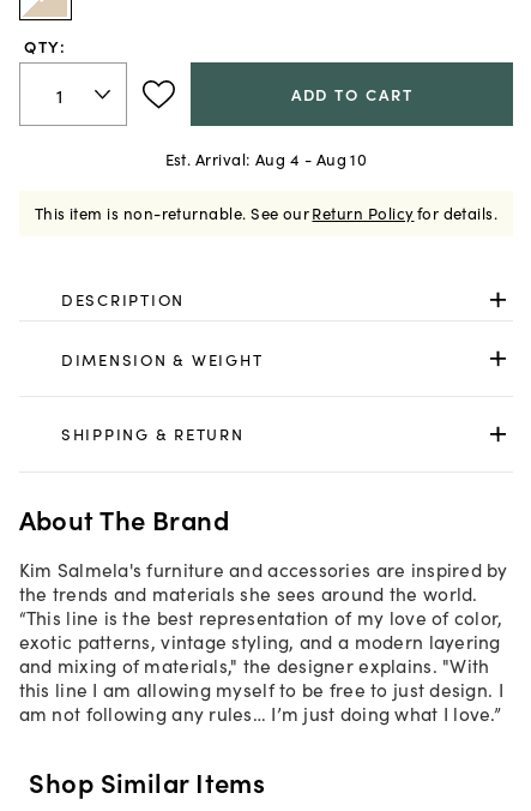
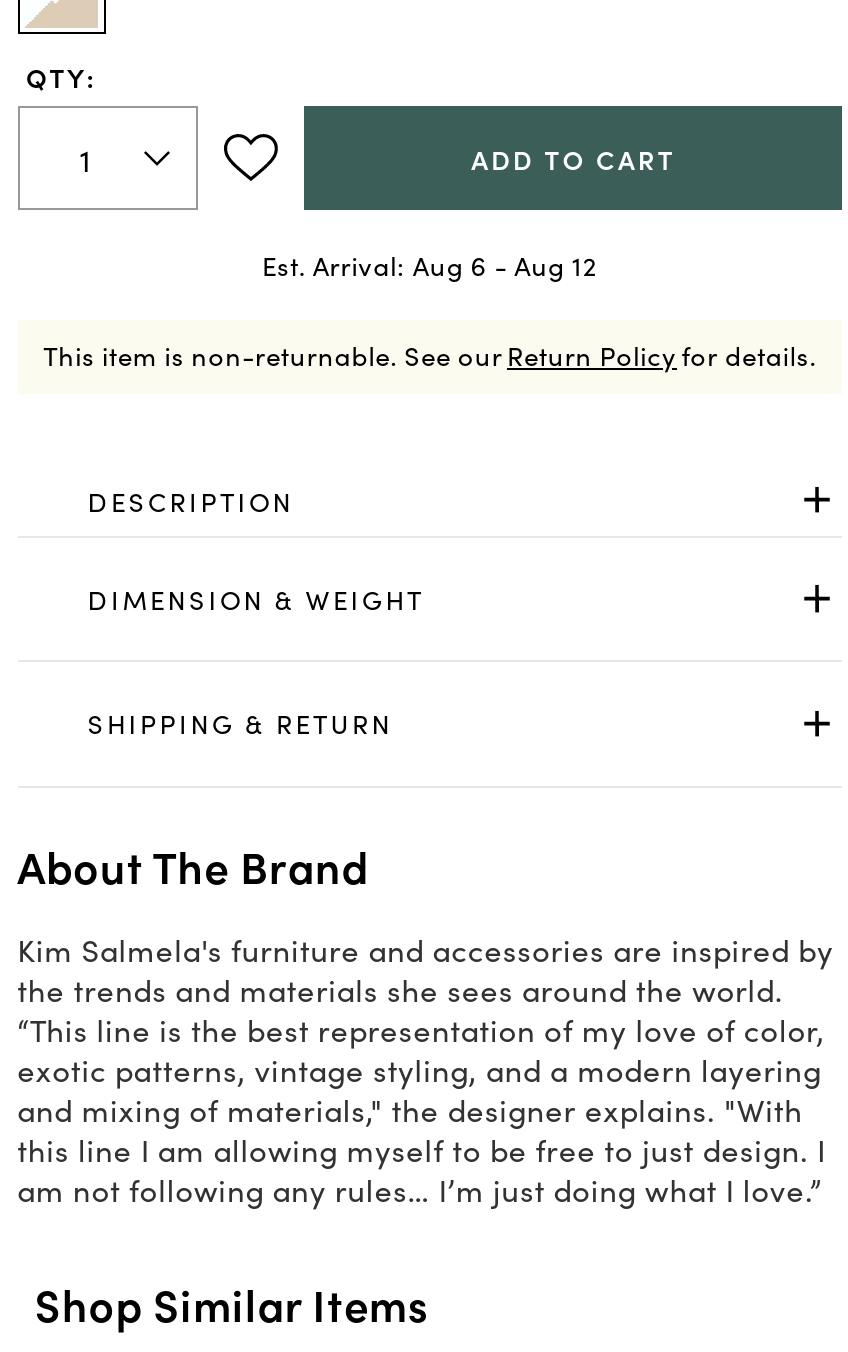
- Est. Arrival: Aug 4 - Aug 10
+ Est. Arrival: Aug 6 - Aug 12
